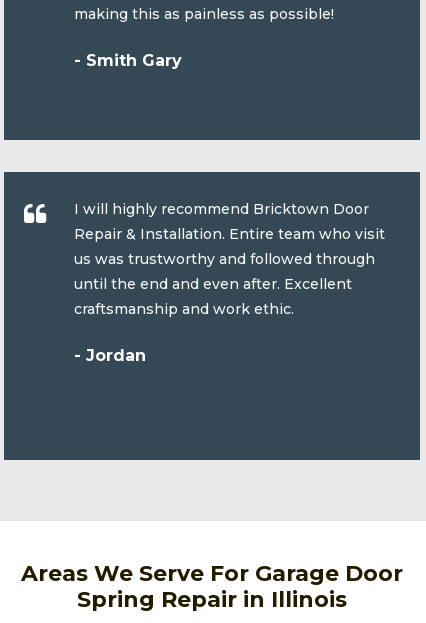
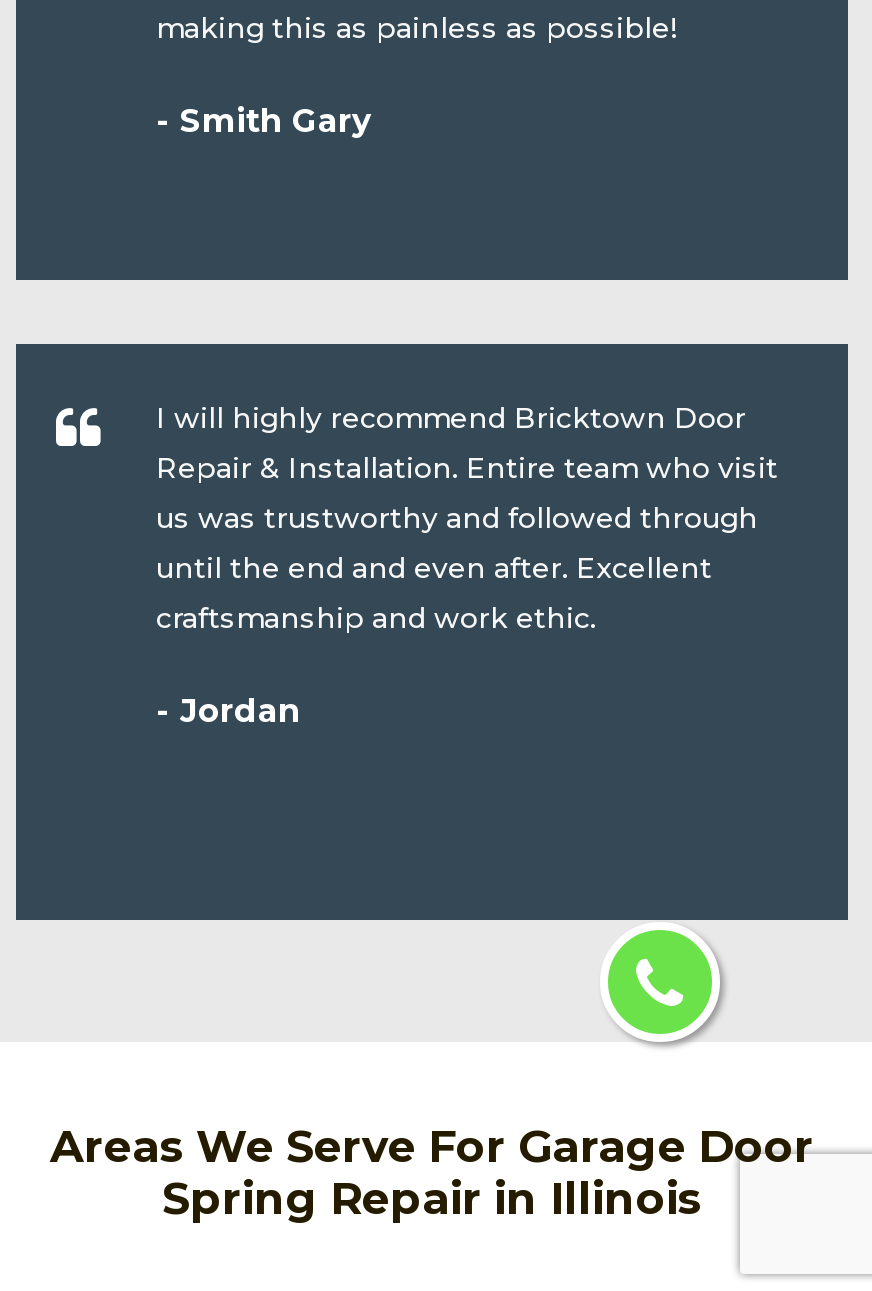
+ [image]
